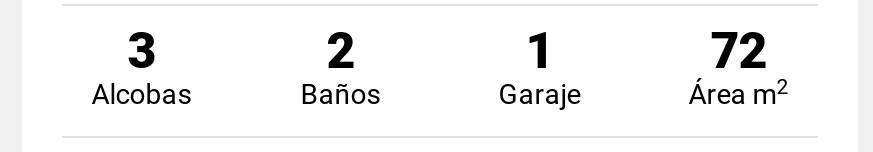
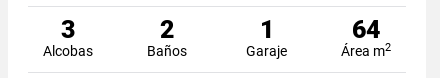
- 72
+ 64
